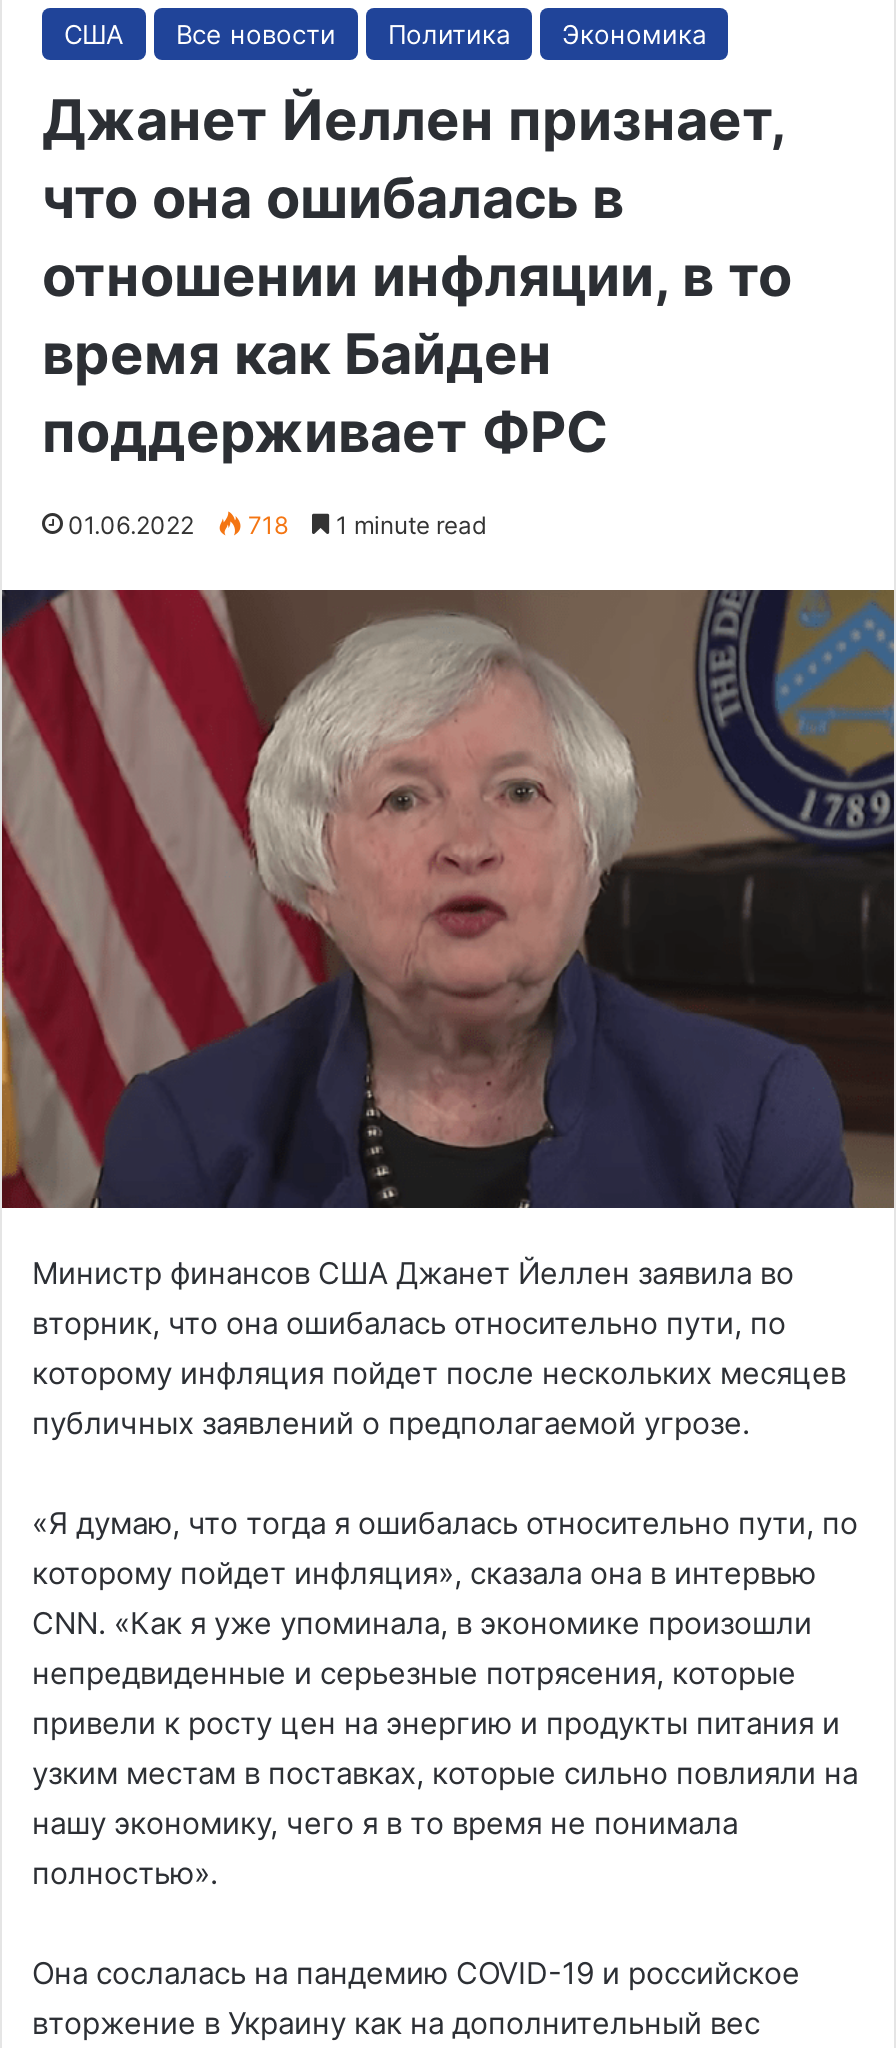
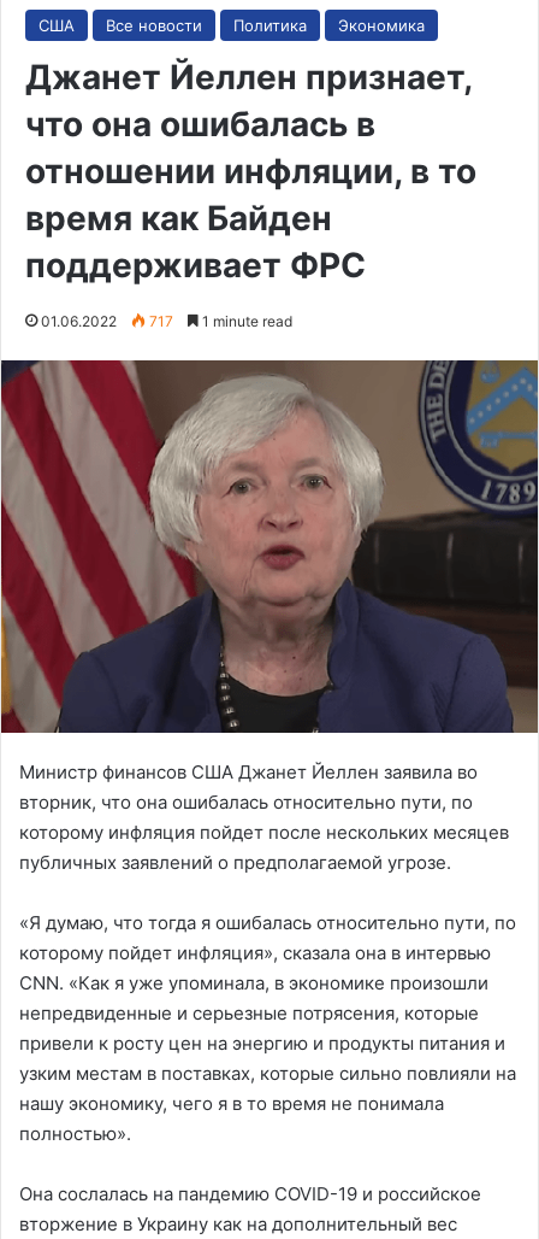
- 01.06.2022 718 1 minute read
+ 01.06.2022 717 1 minute read
